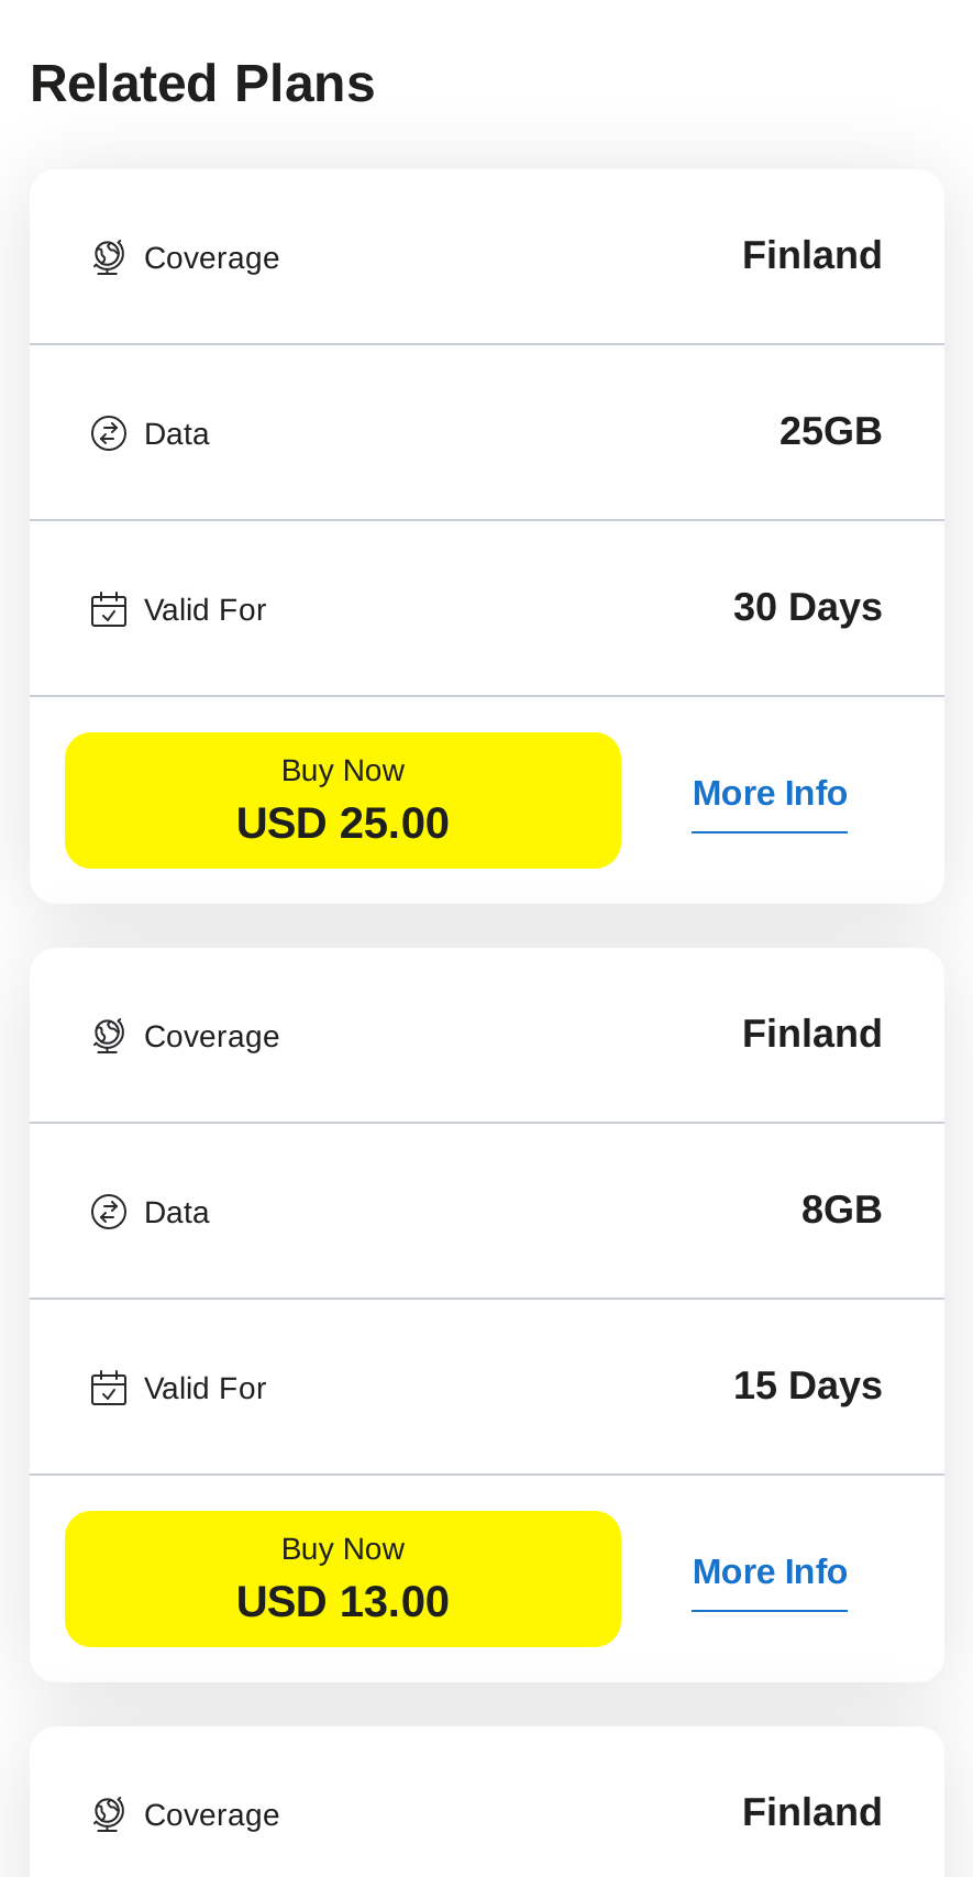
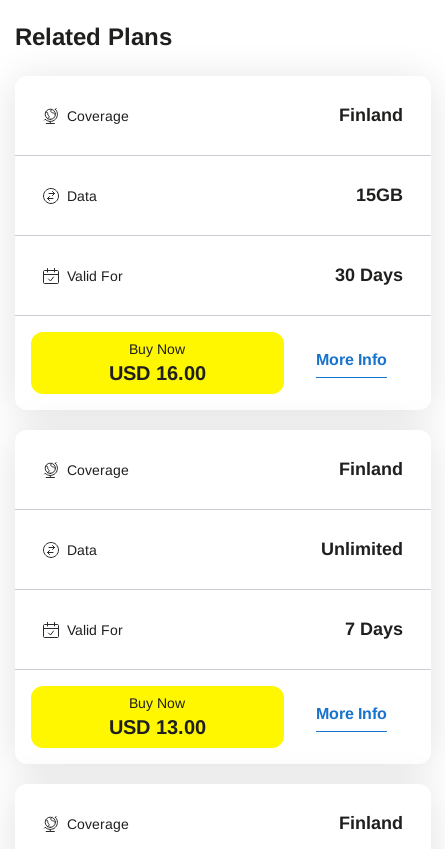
- 25GB
+ 15GB

- USD 25.00
+ USD 16.00

- 8GB
+ Unlimited

- 15 Days
+ 7 Days
